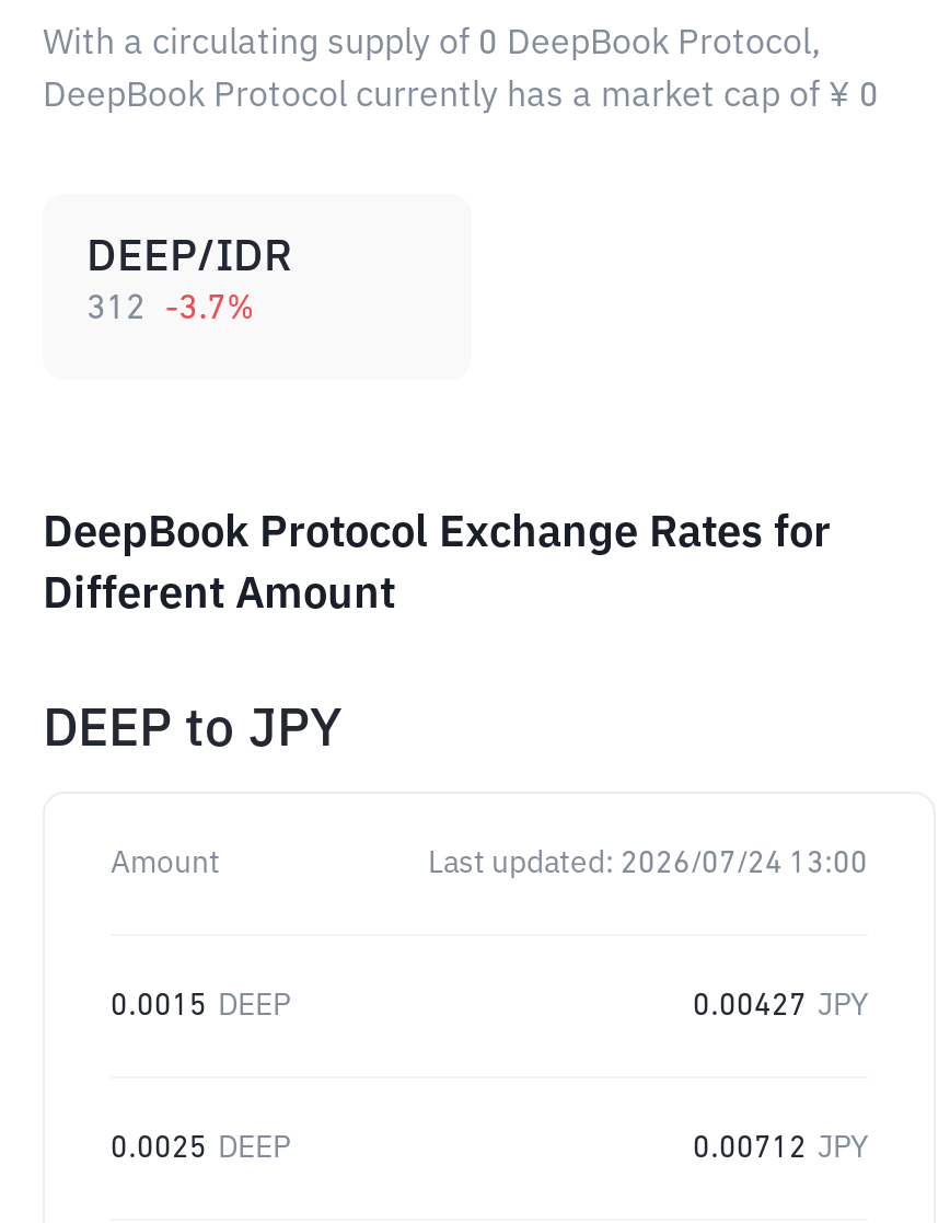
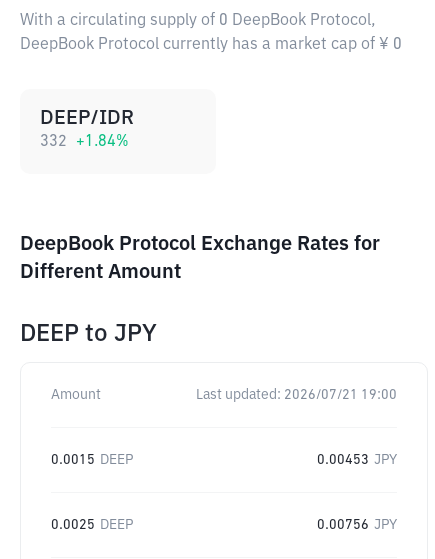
- 312 -3.7%
+ 332 + 1.84%

- Last updated: 2026/07/24 13:00
+ Last updated: 2026/07/21 19:00

- 0.00427 JPY
+ 0.00453 JPY

- 0.00712 JPY
+ 0.00756 JPY
